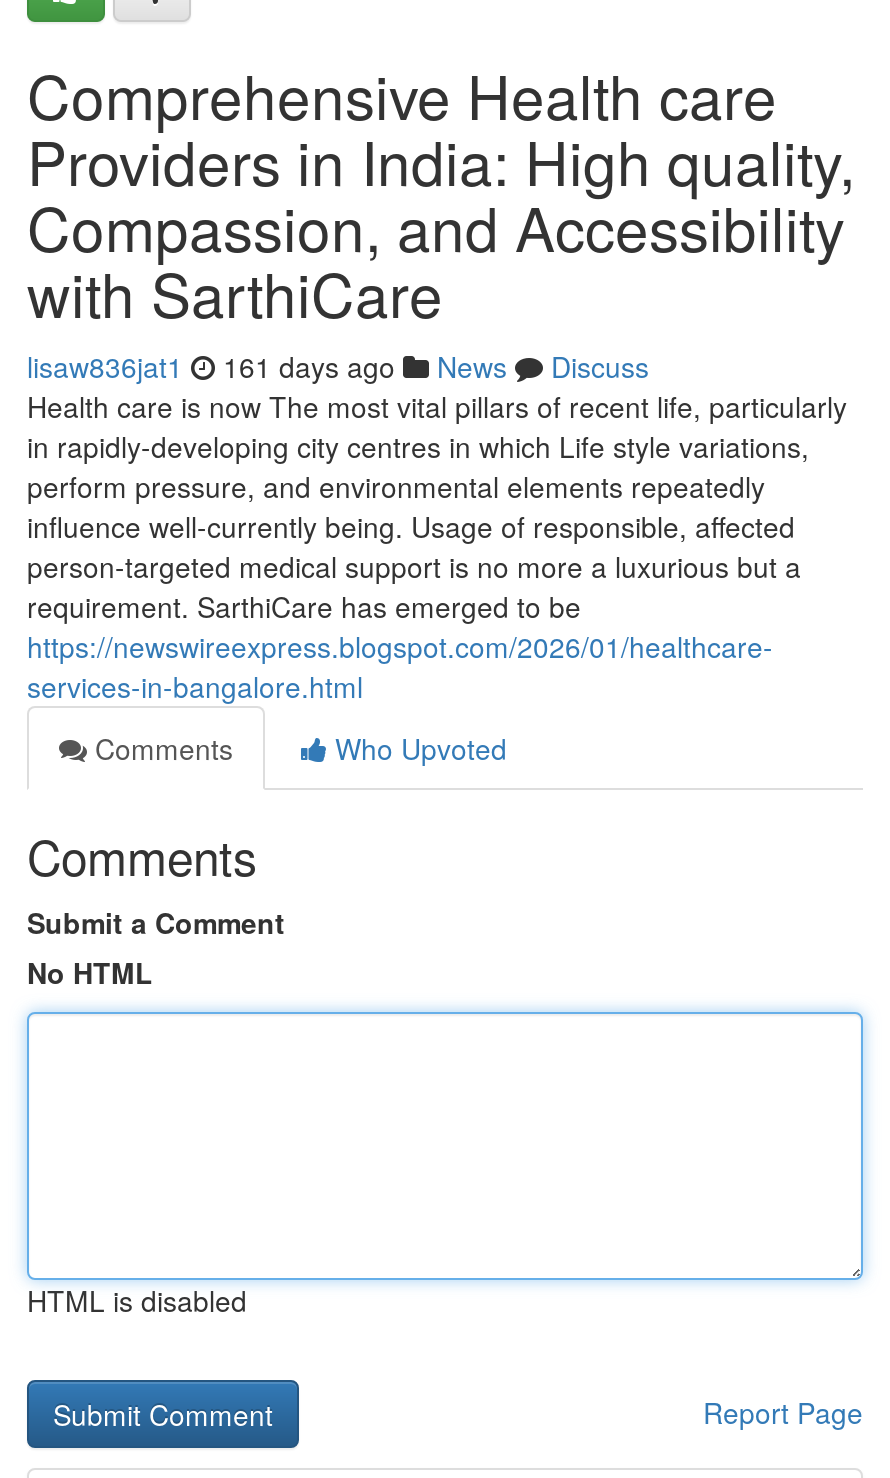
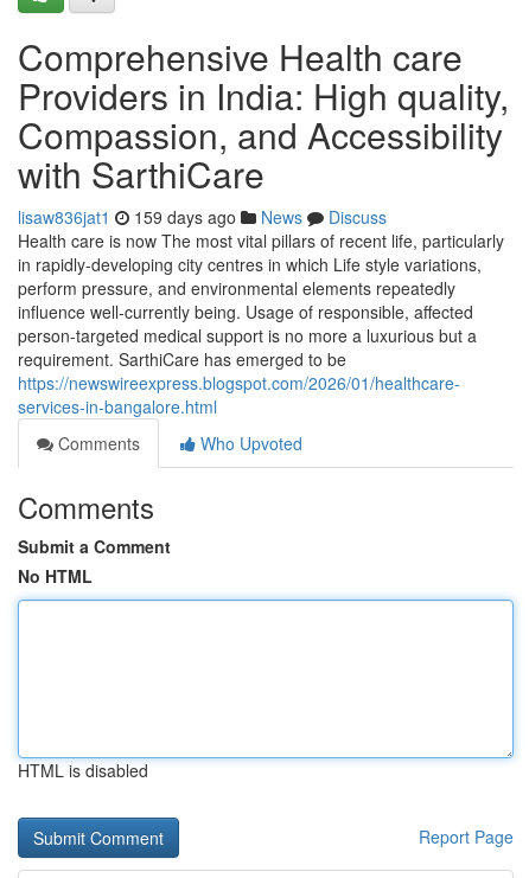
- lisaw836jat1 161 days ago News Discuss
+ lisaw836jat1 159 days ago News Discuss
